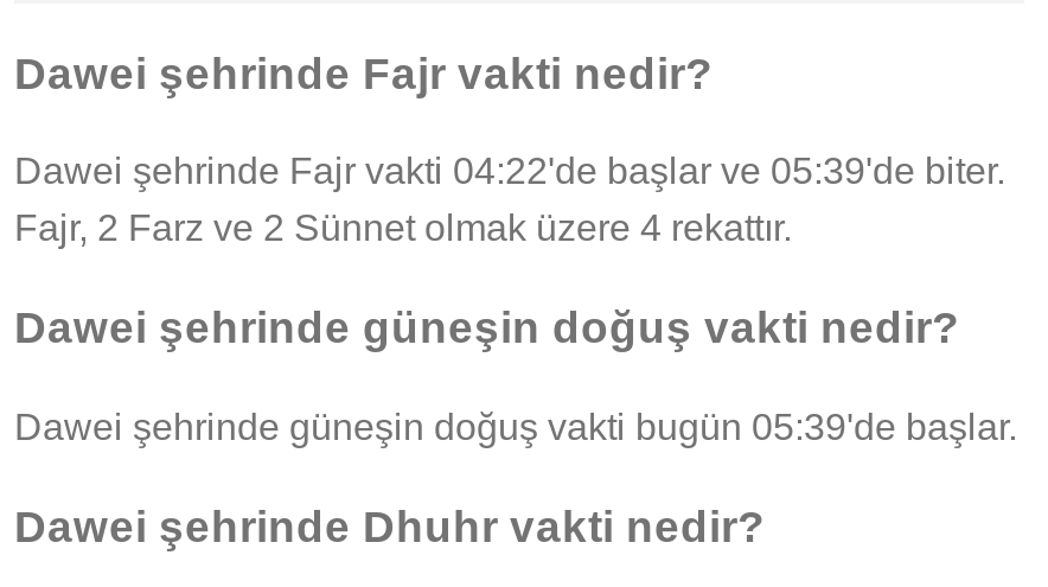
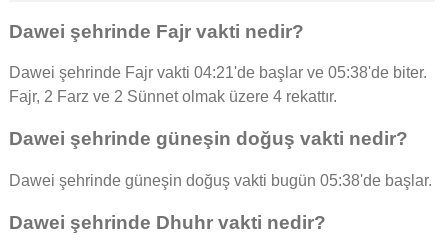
- Dawei şehrinde Fajr vakti 04:22'de başlar ve 05:39'de biter.
+ Dawei şehrinde Fajr vakti 04:21'de başlar ve 05:38'de biter.

- Dawei şehrinde güneşin doğuş vakti bugün 05:39'de başlar.
+ Dawei şehrinde güneşin doğuş vakti bugün 05:38'de başlar.
